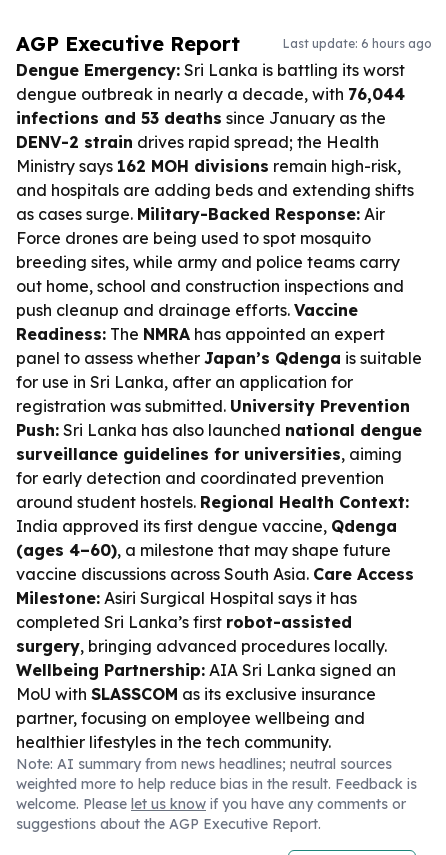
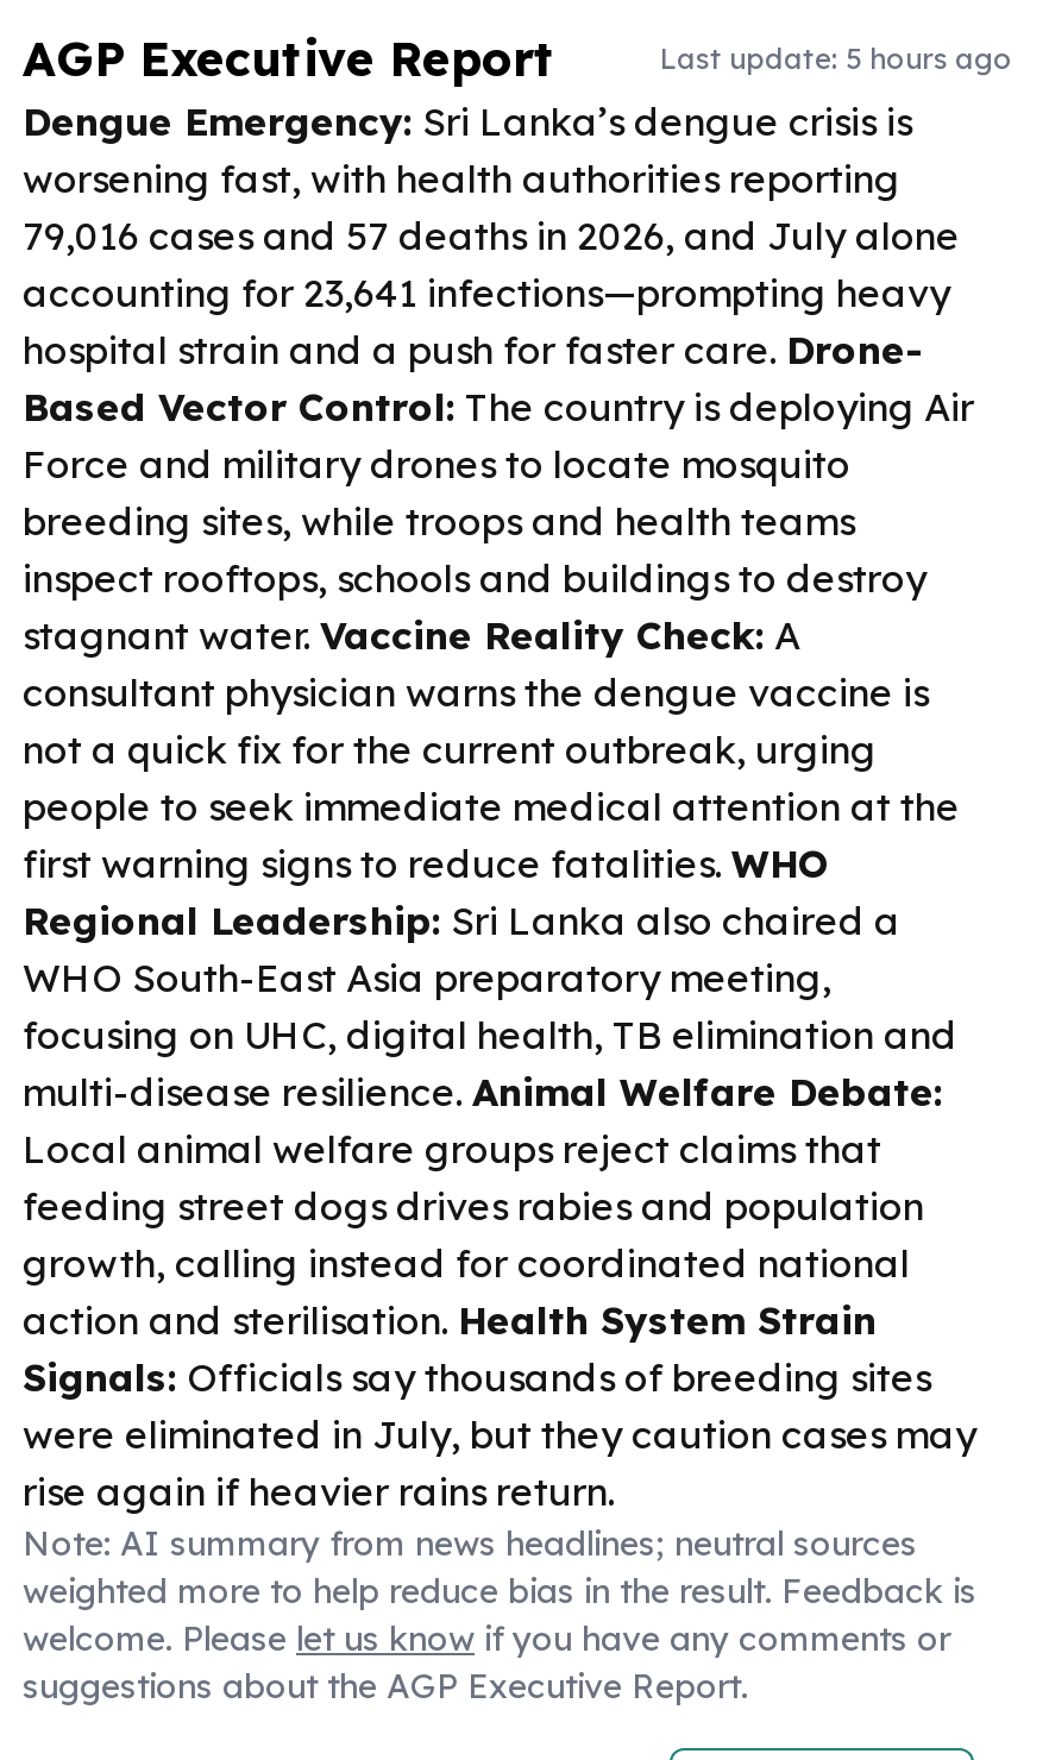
- Last update: 6 hours ago
- Dengue Emergency: Sri Lanka is battling its worst
- dengue outbreak in nearly a decade, with 76,044
- infections and 53 deaths since January as the
- DENV-2 strain drives rapid spread; the Health
- Ministry says 162 MOH divisions remain high-risk,
- and hospitals are adding beds and extending shifts
- as cases surge. Military-Backed Response: Air
- Force drones are being used to spot mosquito
- breeding sites, while army and police teams carry
- out home, school and construction inspections and
- push cleanup and drainage efforts. Vaccine
- Readiness: The NMRA has appointed an expert
- panel to assess whether Japan’s Qdenga is suitable
- for use in Sri Lanka, after an application for
- registration was submitted. University Prevention
- Push: Sri Lanka has also launched national dengue
- surveillance guidelines for universities, aiming
- for early detection and coordinated prevention
- around student hostels. Regional Health Context:
- India approved its first dengue vaccine, Qdenga
- (ages 4–60), a milestone that may shape future
- vaccine discussions across South Asia. Care Access
- Milestone: Asiri Surgical Hospital says it has
- completed Sri Lanka’s first robot-assisted
- surgery, bringing advanced procedures locally.
- Wellbeing Partnership: AIA Sri Lanka signed an
- MoU with SLASSCOM as its exclusive insurance
- partner, focusing on employee wellbeing and
- healthier lifestyles in the tech community.
+ Last update: 5 hours ago
+ Dengue Emergency: Sri Lanka’s dengue crisis is
+ worsening fast, with health authorities reporting
+ 79,016 cases and 57 deaths in 2026, and July alone
+ accounting for 23,641 infections—prompting heavy
+ hospital strain and a push for faster care. Drone-
+ Based Vector Control: The country is deploying Air
+ Force and military drones to locate mosquito
+ breeding sites, while troops and health teams
+ inspect rooftops, schools and buildings to destroy
+ stagnant water. Vaccine Reality Check: A
+ consultant physician warns the dengue vaccine is
+ not a quick fix for the current outbreak, urging
+ people to seek immediate medical attention at the
+ first warning signs to reduce fatalities. WHO
+ Regional Leadership: Sri Lanka also chaired a
+ WHO South-East Asia preparatory meeting,
+ focusing on UHC, digital health, TB elimination and
+ multi-disease resilience. Animal Welfare Debate:
+ Local animal welfare groups reject claims that
+ feeding street dogs drives rabies and population
+ growth, calling instead for coordinated national
+ action and sterilisation. Health System Strain
+ Signals: Officials say thousands of breeding sites
+ were eliminated in July, but they caution cases may
+ rise again if heavier rains return.
